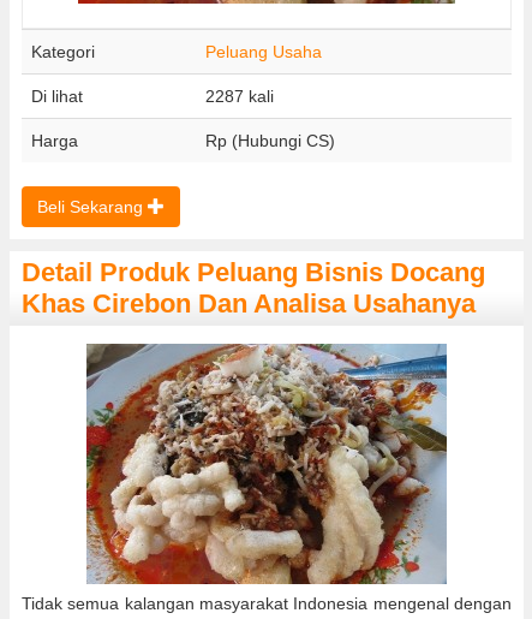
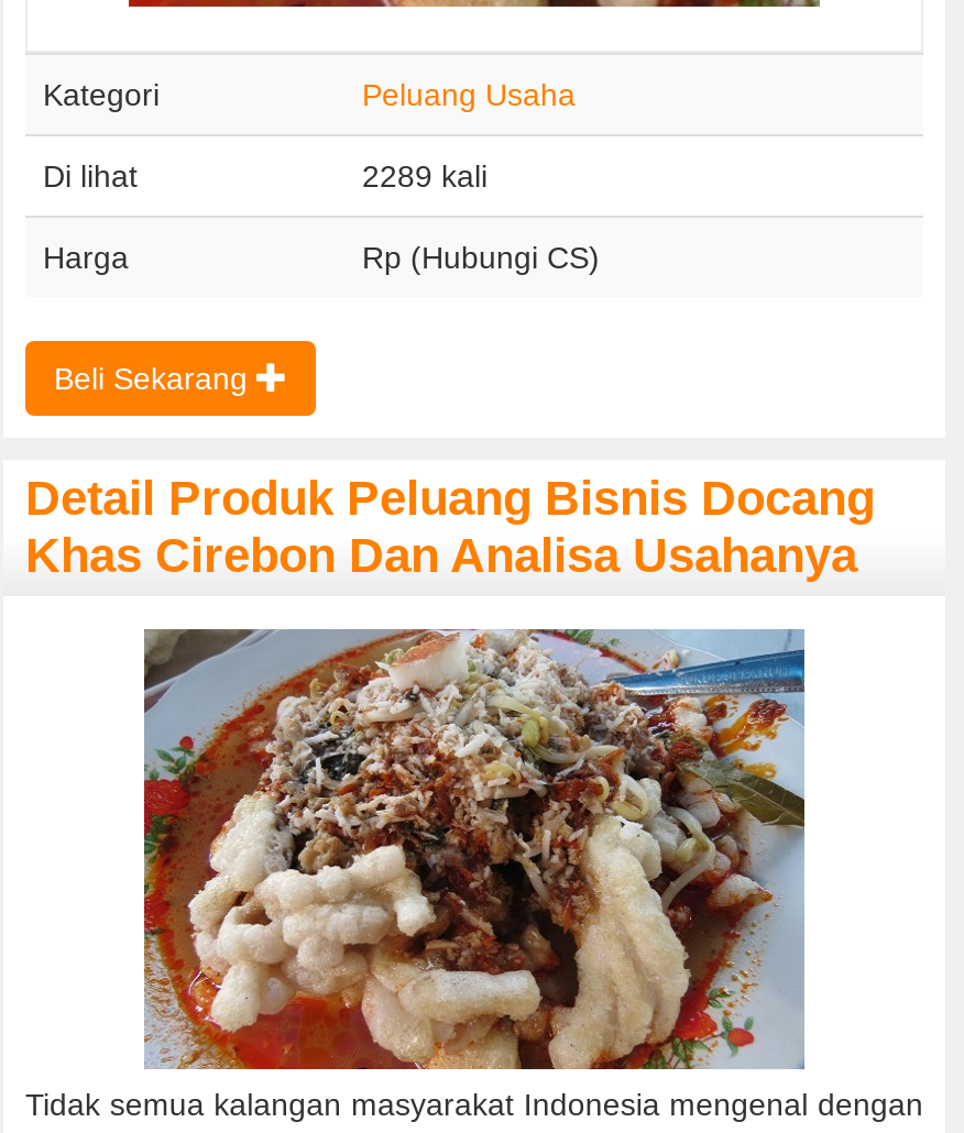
- 2287 kali
+ 2289 kali
